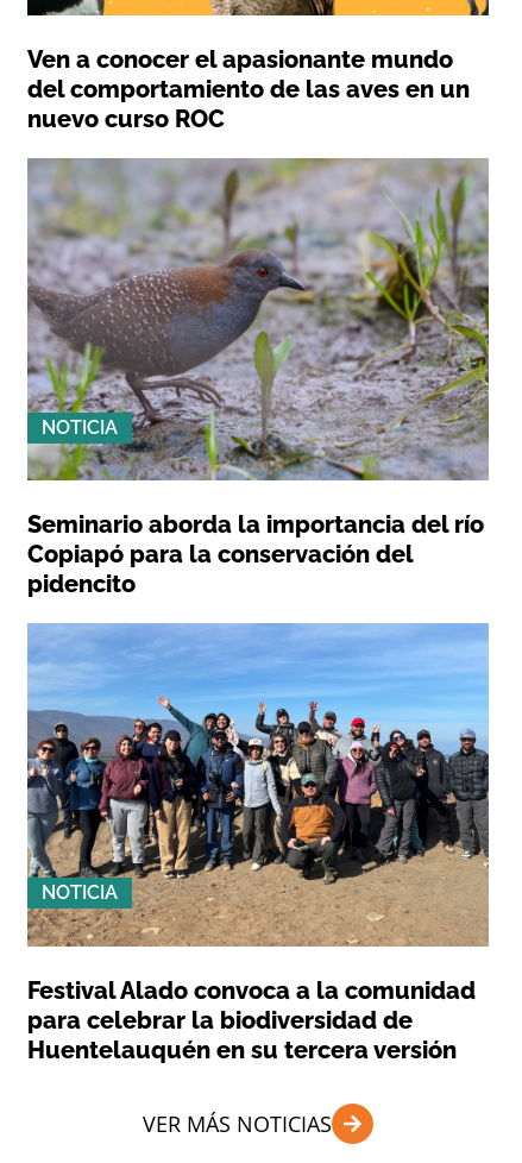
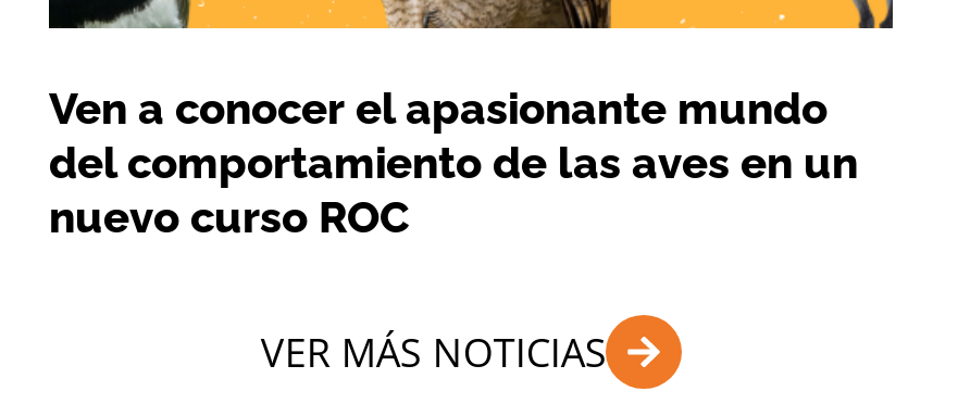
- [image]
- NOTICIA

- Seminario aborda la importancia del río
- Copiapó para la conservación del
- pidencito

- [image]
- NOTICIA

- Festival Alado convoca a la comunidad
- para celebrar la biodiversidad de
- Huentelauquén en su tercera versión
